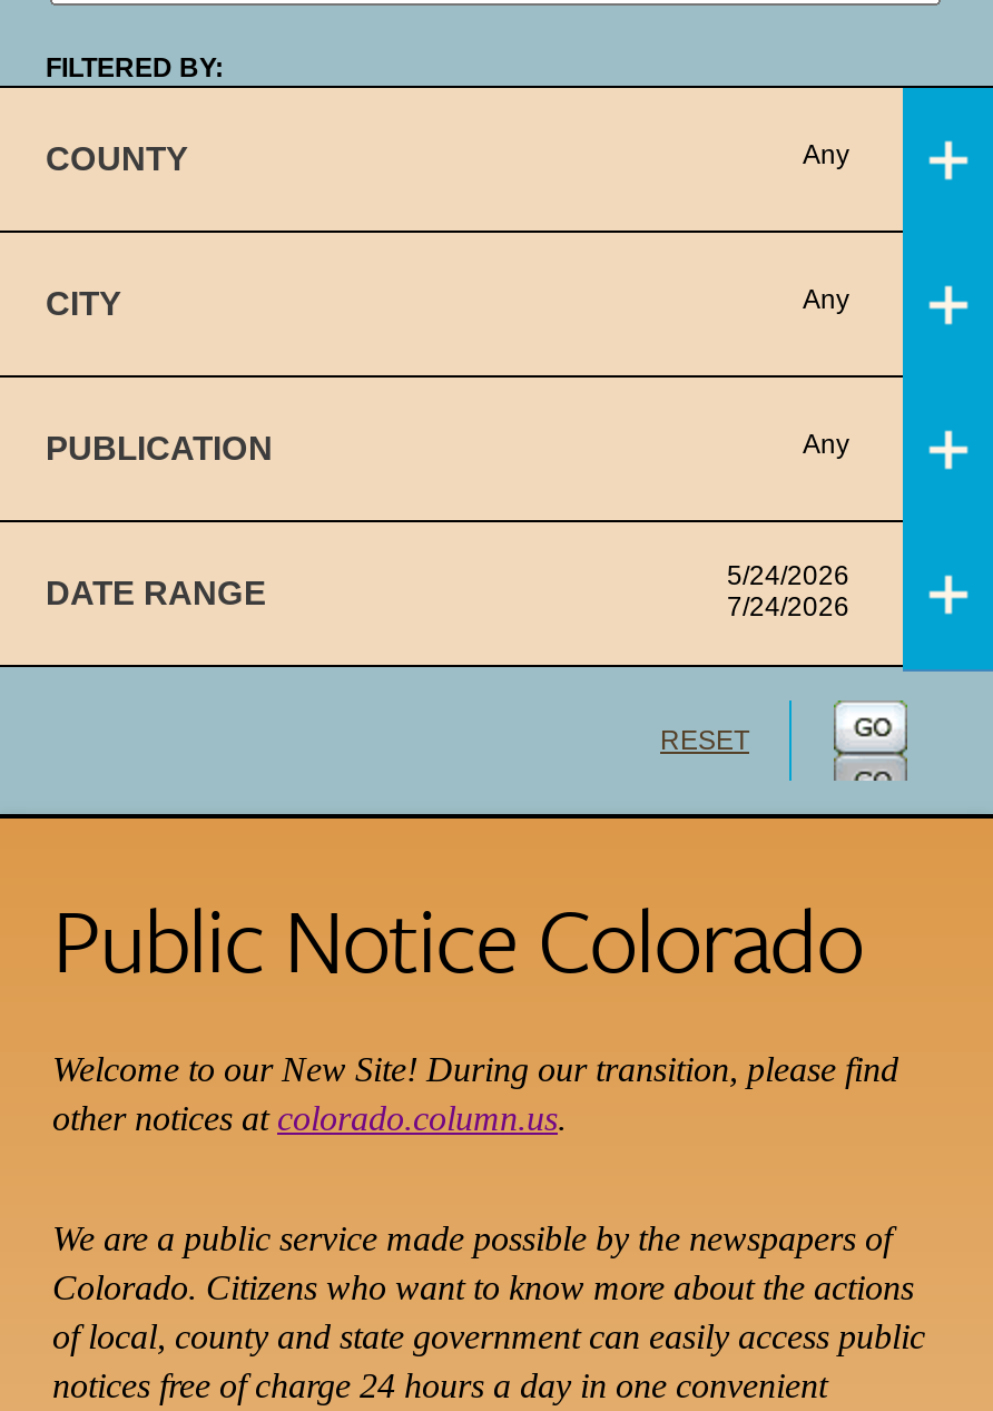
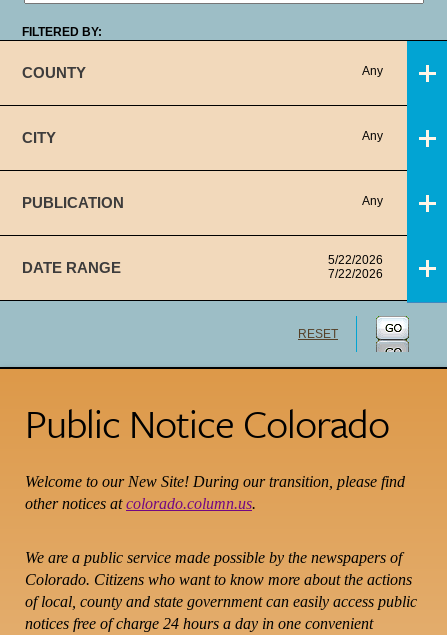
- 5/24/2026
+ 5/22/2026

- 7/24/2026
+ 7/22/2026
